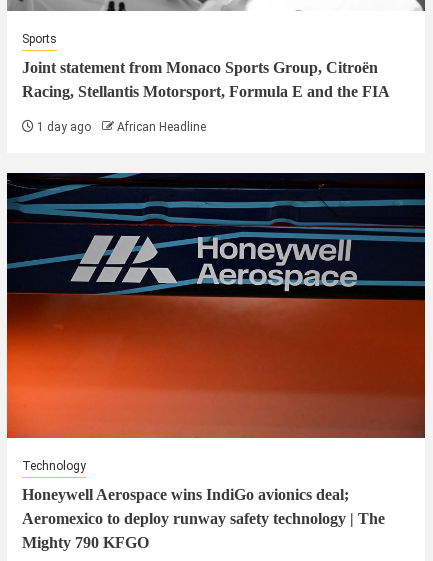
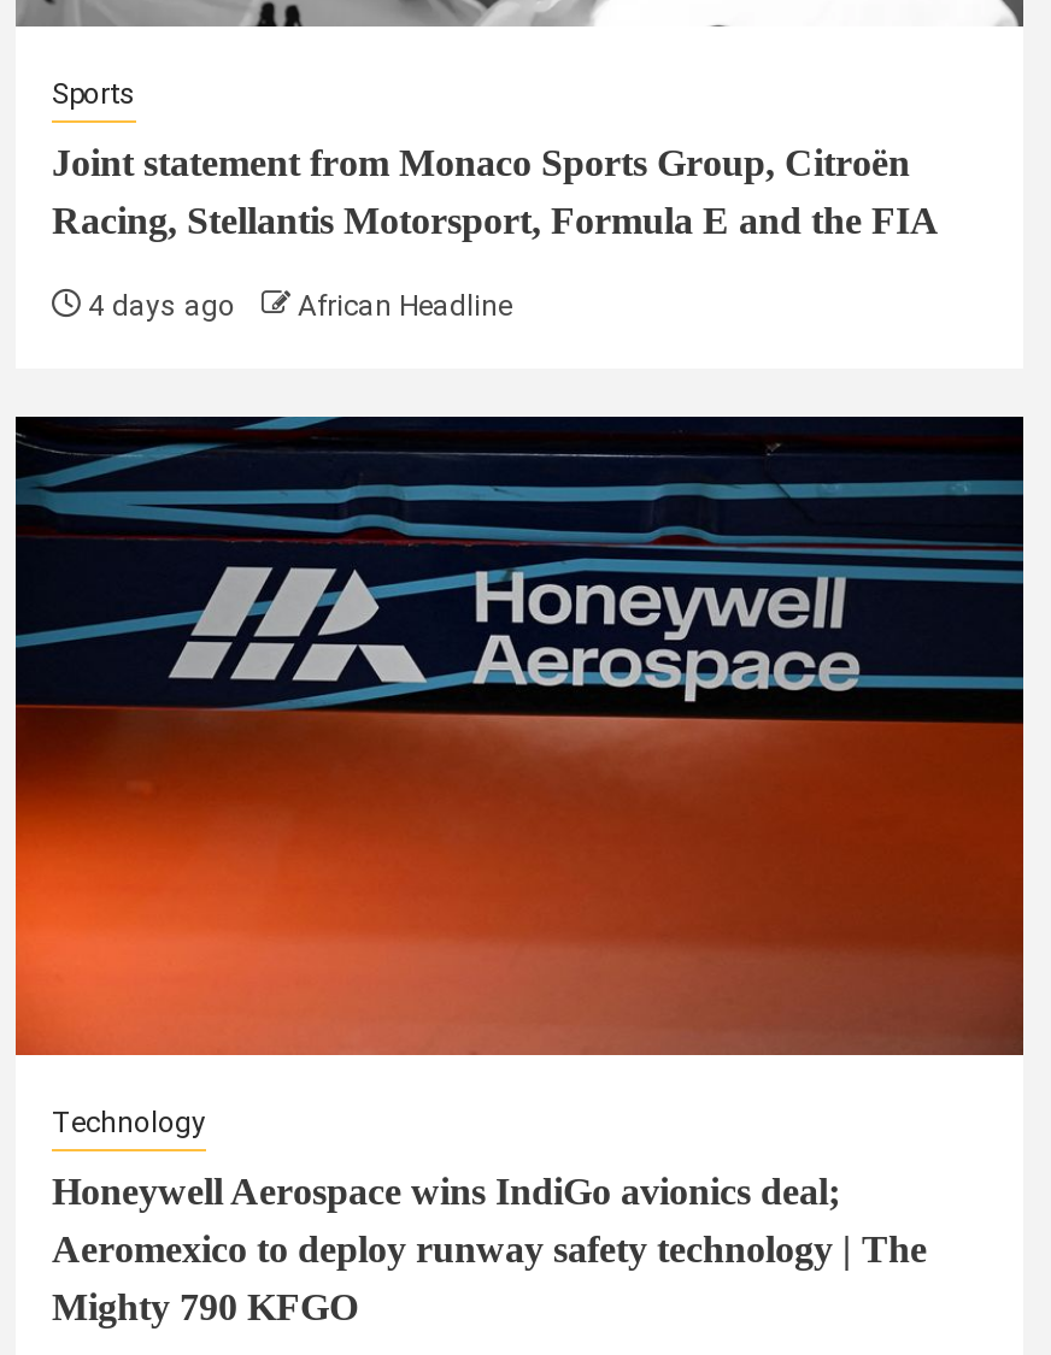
- 1 day ago African Headline
+ 4 days ago African Headline
